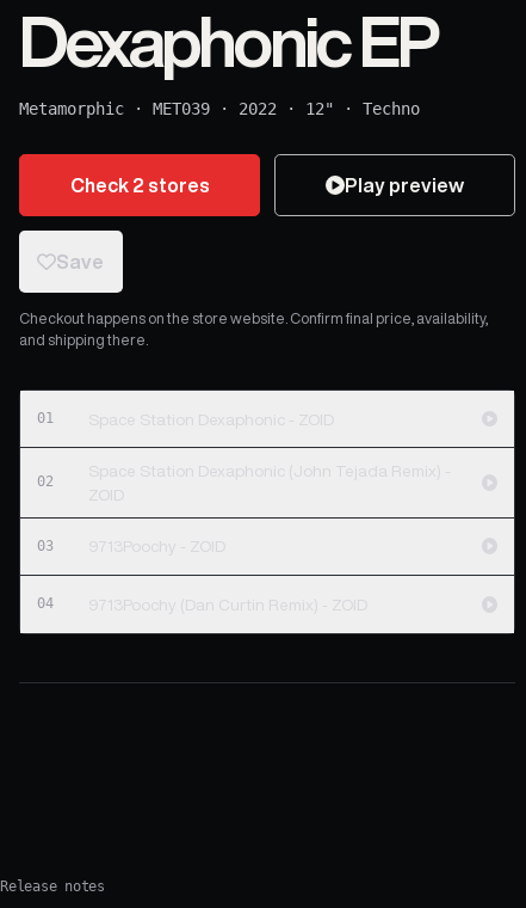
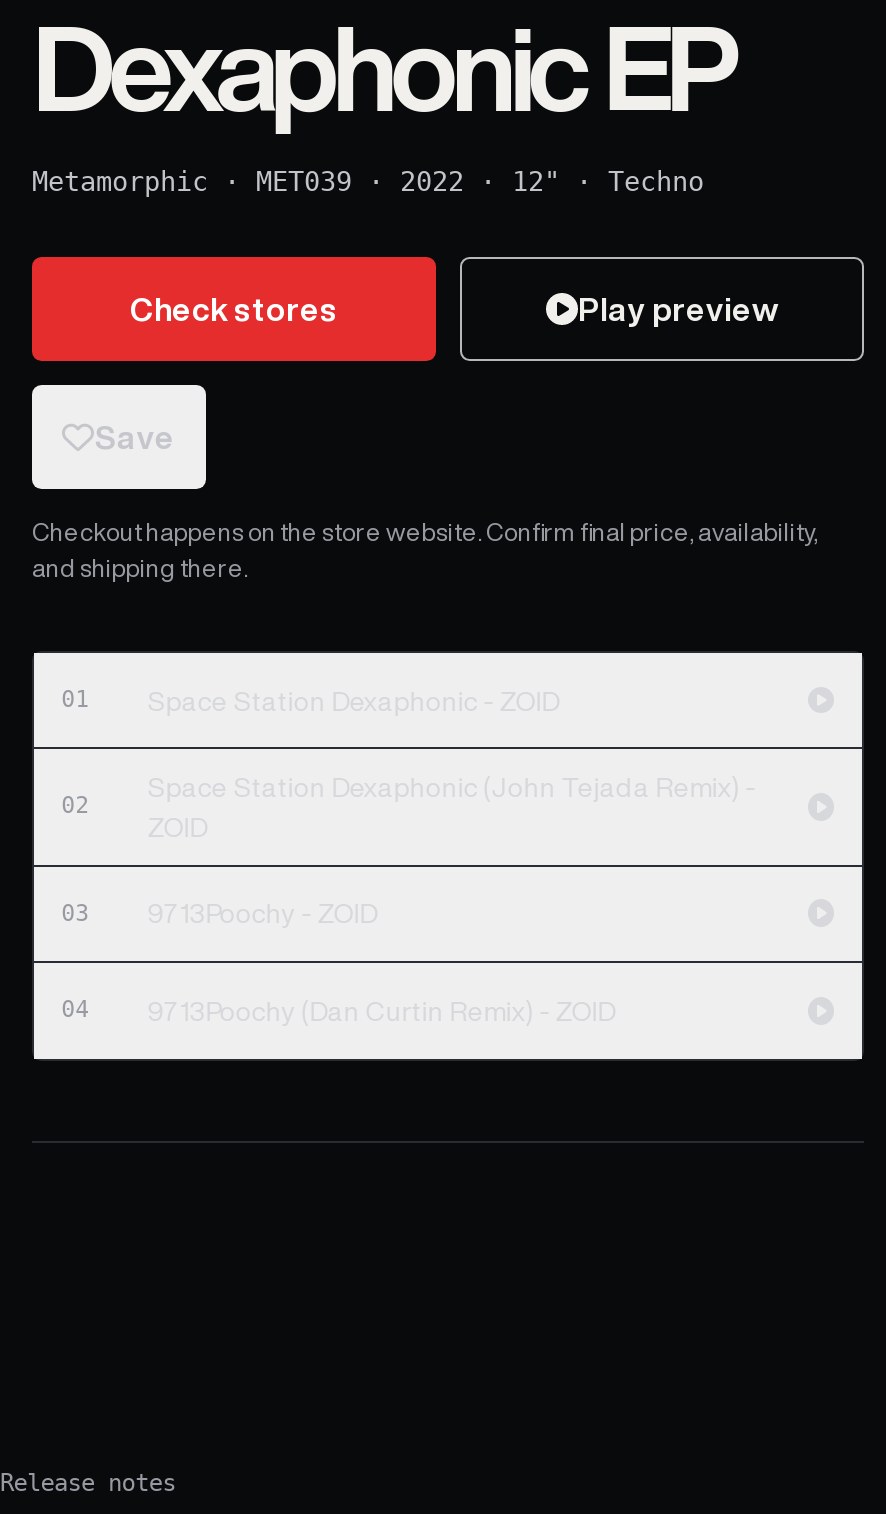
- Check 2 stores
+ Check stores
